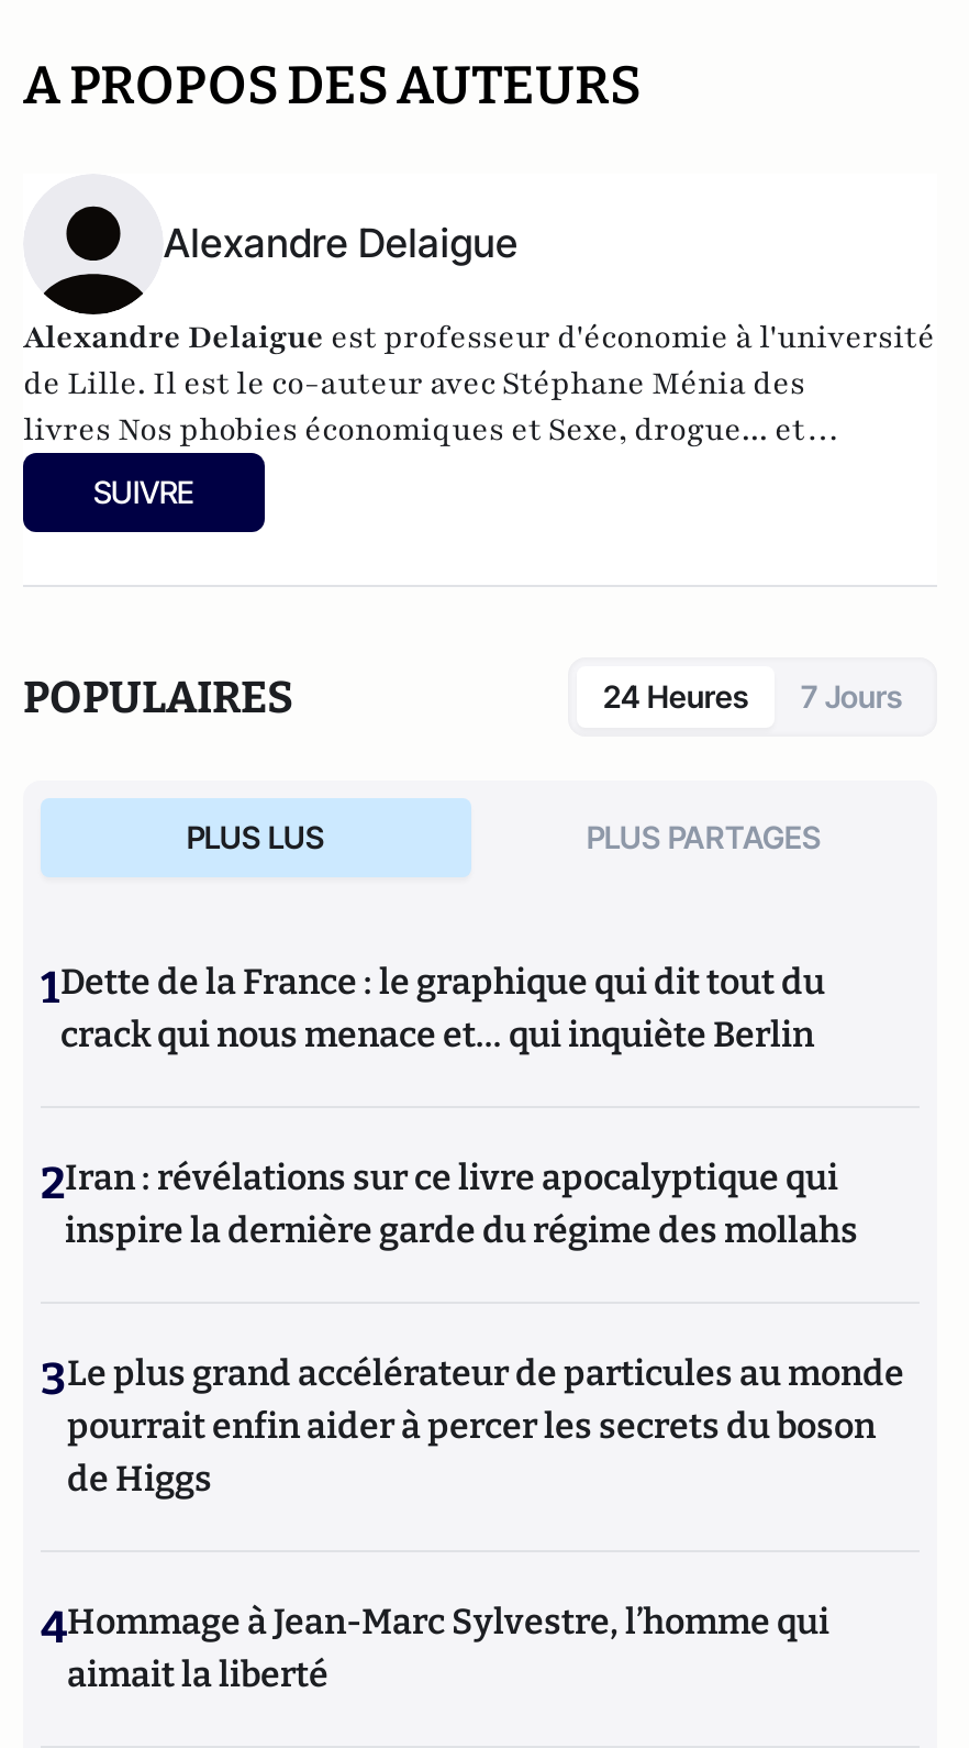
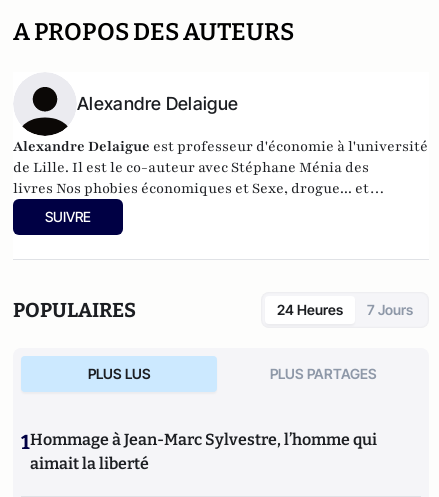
- 1Dette de la France : le graphique qui dit tout du
- crack qui nous menace et… qui inquiète Berlin
- 2Iran : révélations sur ce livre apocalyptique qui
- inspire la dernière garde du régime des mollahs
- 3Le plus grand accélérateur de particules au monde
- pourrait enfin aider à percer les secrets du boson
- de Higgs
- 4Hommage à Jean-Marc Sylvestre, l’homme qui
+ 1Hommage à Jean-Marc Sylvestre, l’homme qui
